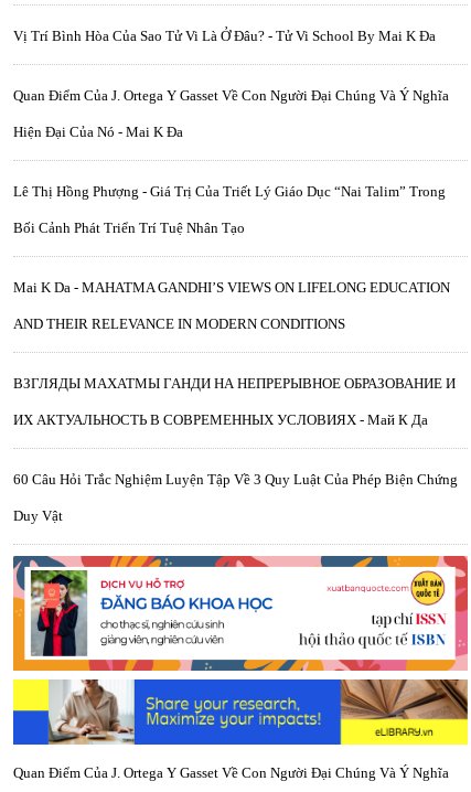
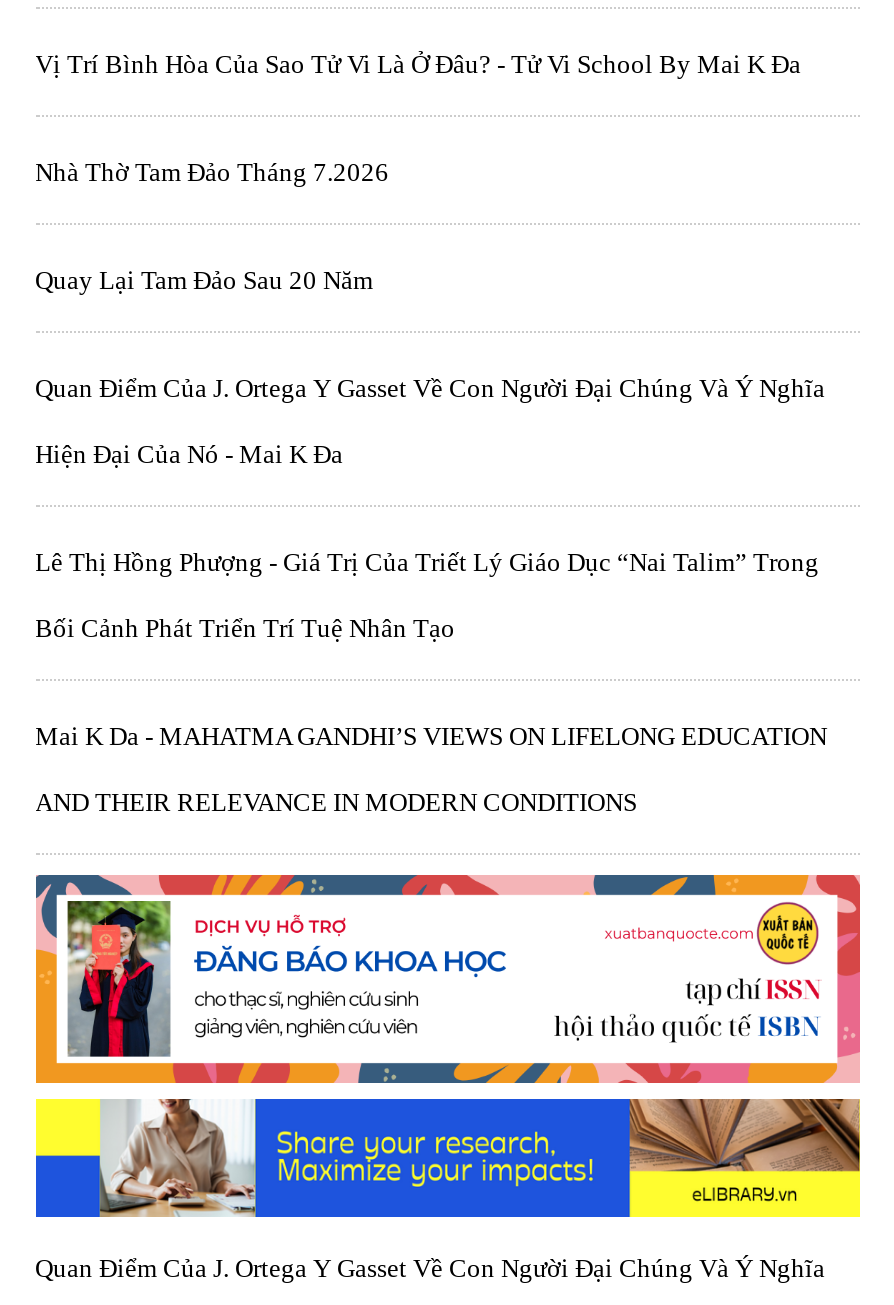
+ Nhà Thờ Tam Đảo Tháng 7.2026

+ Quay Lại Tam Đảo Sau 20 Năm

moved down: Quan Điểm Của J. Ortega Y Gasset Về Con Người Đại Chúng Và Ý Nghĩa | Hiện Đại Của Nó - Mai K Đa | Lê Thị Hồng Phượng - Giá Trị Của Triết Lý Giáo Dục “Nai Talim” Trong | Bối Cảnh Phát Triển Trí Tuệ Nhân Tạo | Mai K Da - MAHATMA GANDHI’S VIEWS ON LIFELONG EDUCATION | AND THEIR RELEVANCE IN MODERN CONDITIONS

- ВЗГЛЯДЫ МАХАТМЫ ГАНДИ НА НЕПРЕРЫВНОЕ ОБРАЗОВАНИЕ И
- ИХ АКТУАЛЬНОСТЬ В СОВРЕМЕННЫХ УСЛОВИЯХ - Май К Да

- 60 Câu Hỏi Trắc Nghiệm Luyện Tập Về 3 Quy Luật Của Phép Biện Chứng
- Duy Vật
